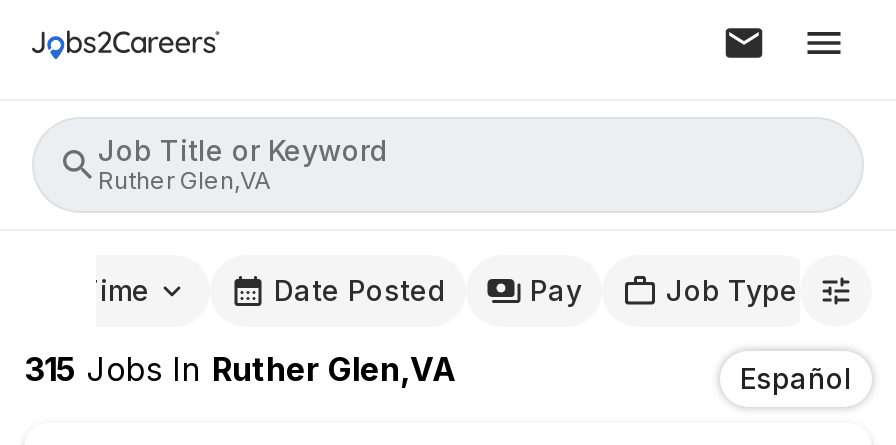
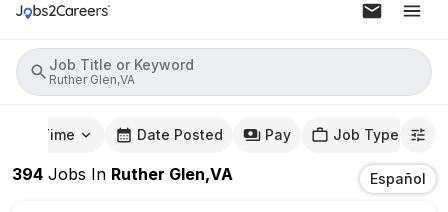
- 315 Jobs In Ruther Glen,VA
+ 394 Jobs In Ruther Glen,VA
